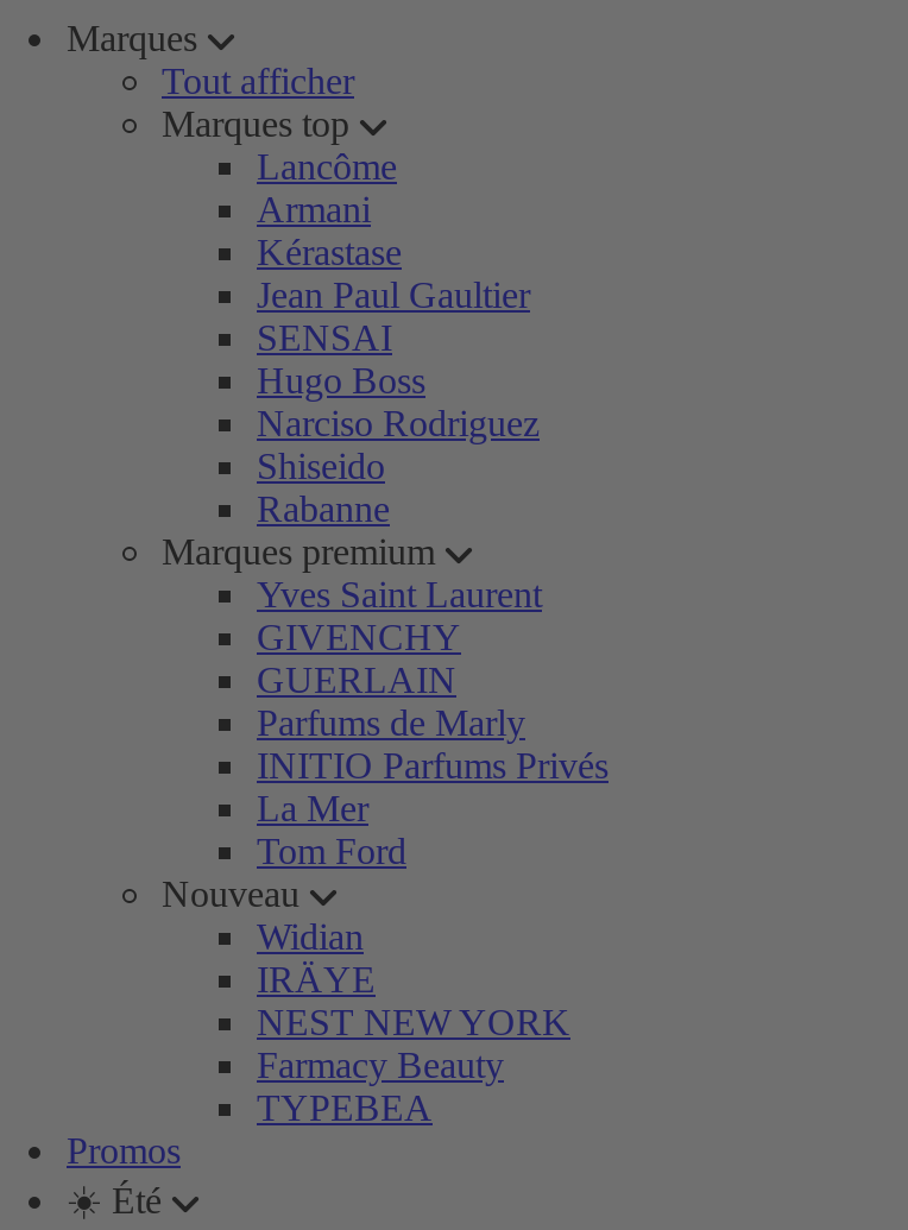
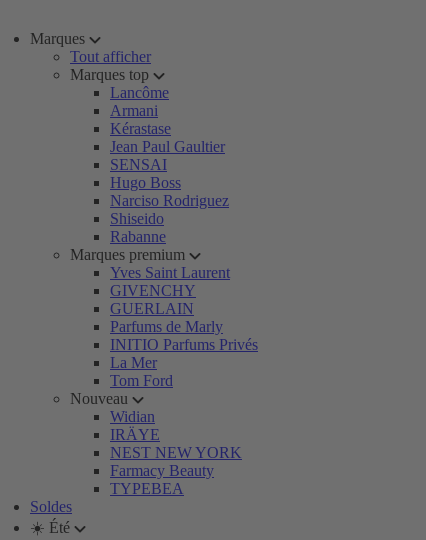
- Promos
+ Soldes
